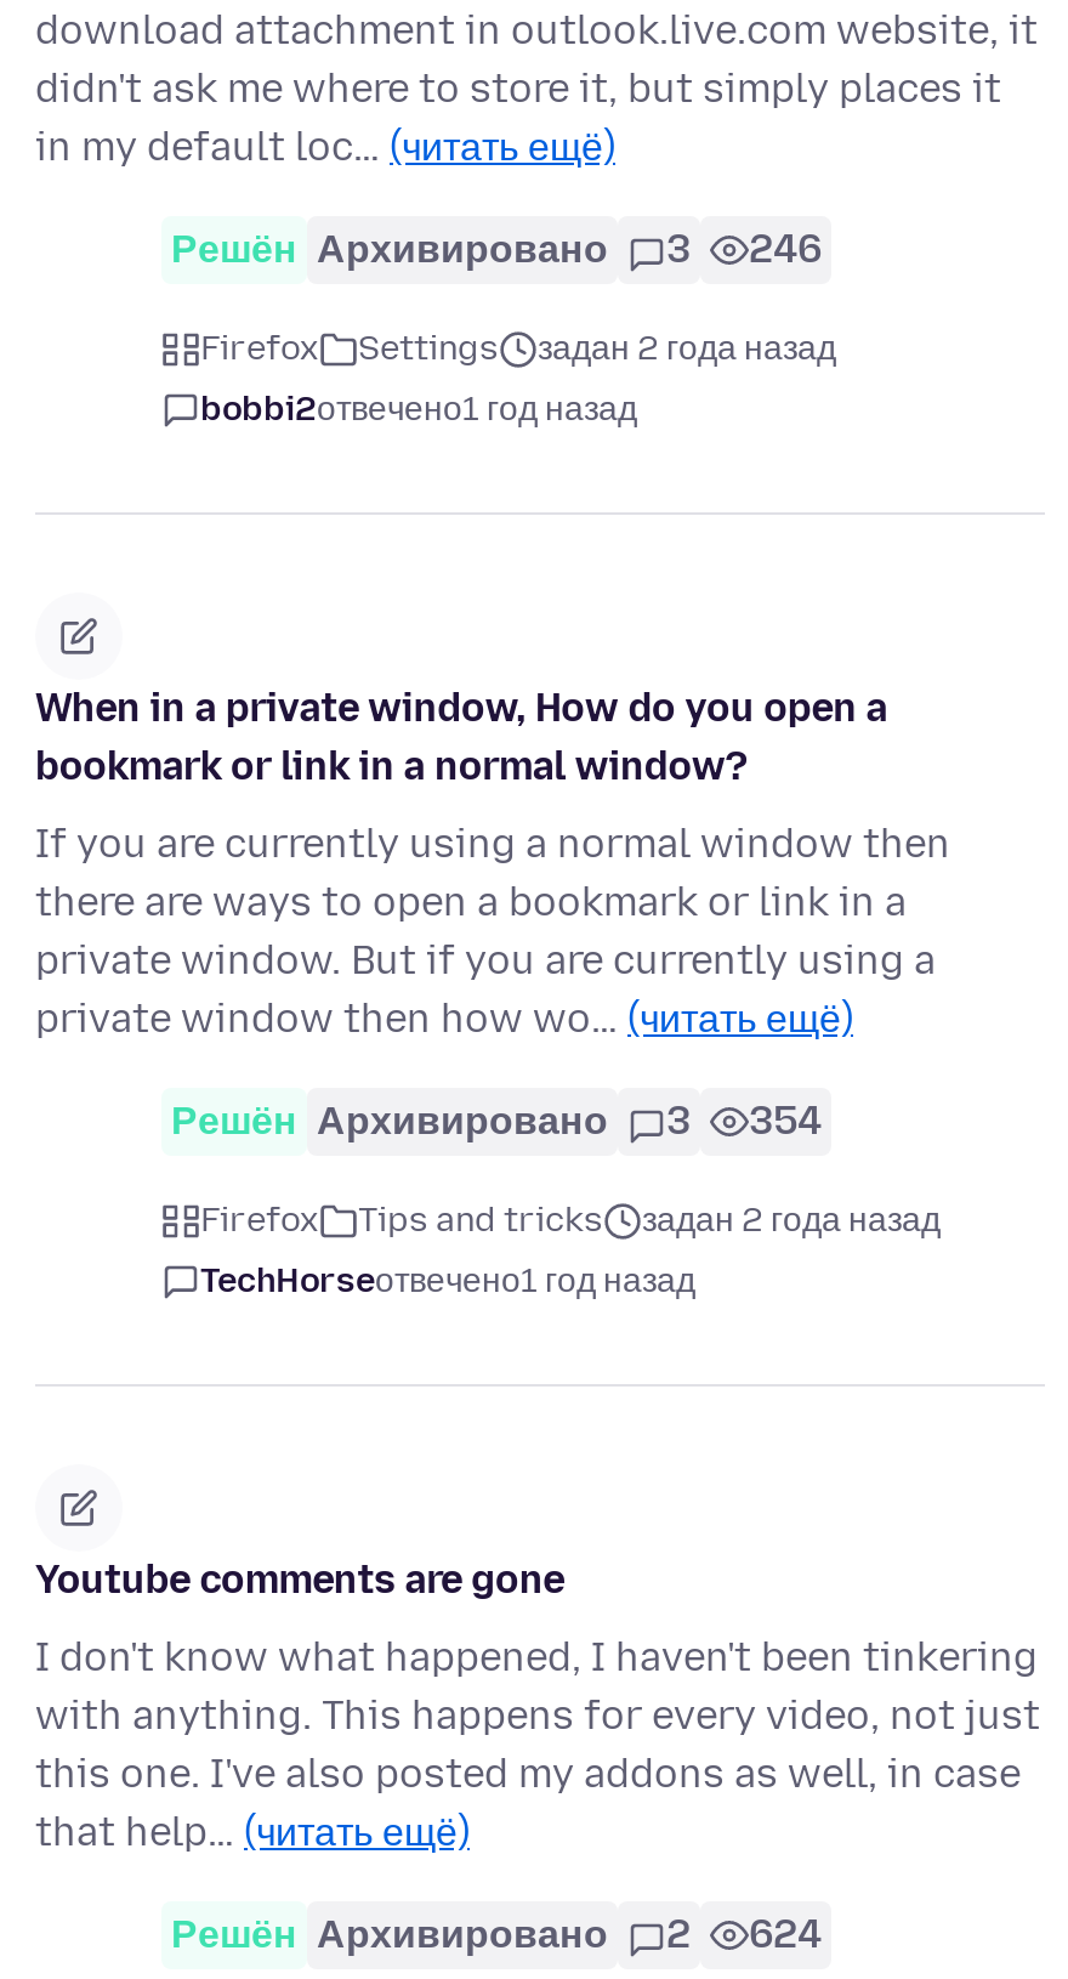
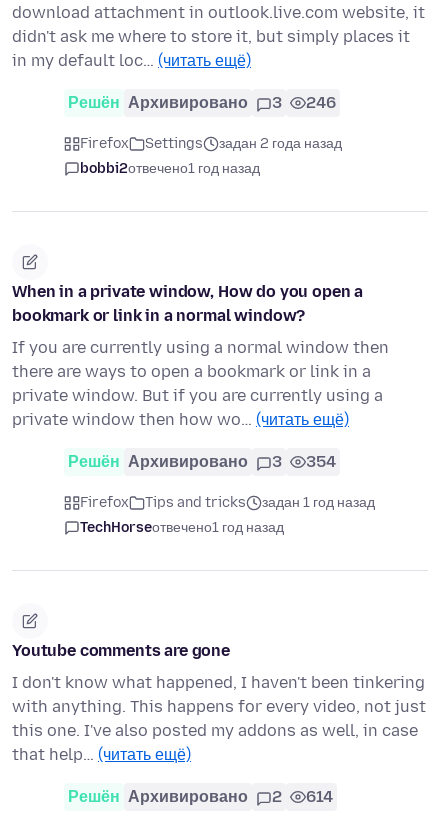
- задан 2 года назад
+ задан 1 год назад

- Решён Архивировано 2 624
+ Решён Архивировано 2 614
